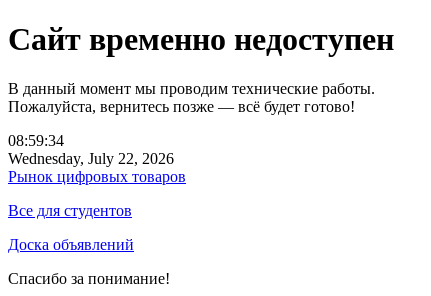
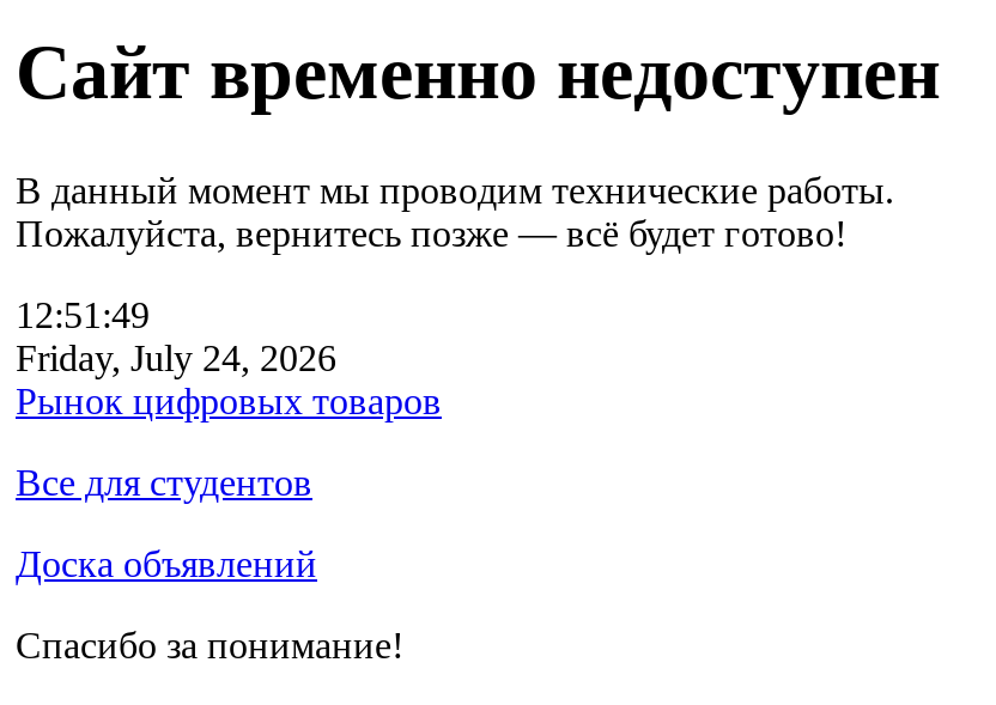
- 08:59:34
+ 12:51:49

- Wednesday, July 22, 2026
+ Friday, July 24, 2026
